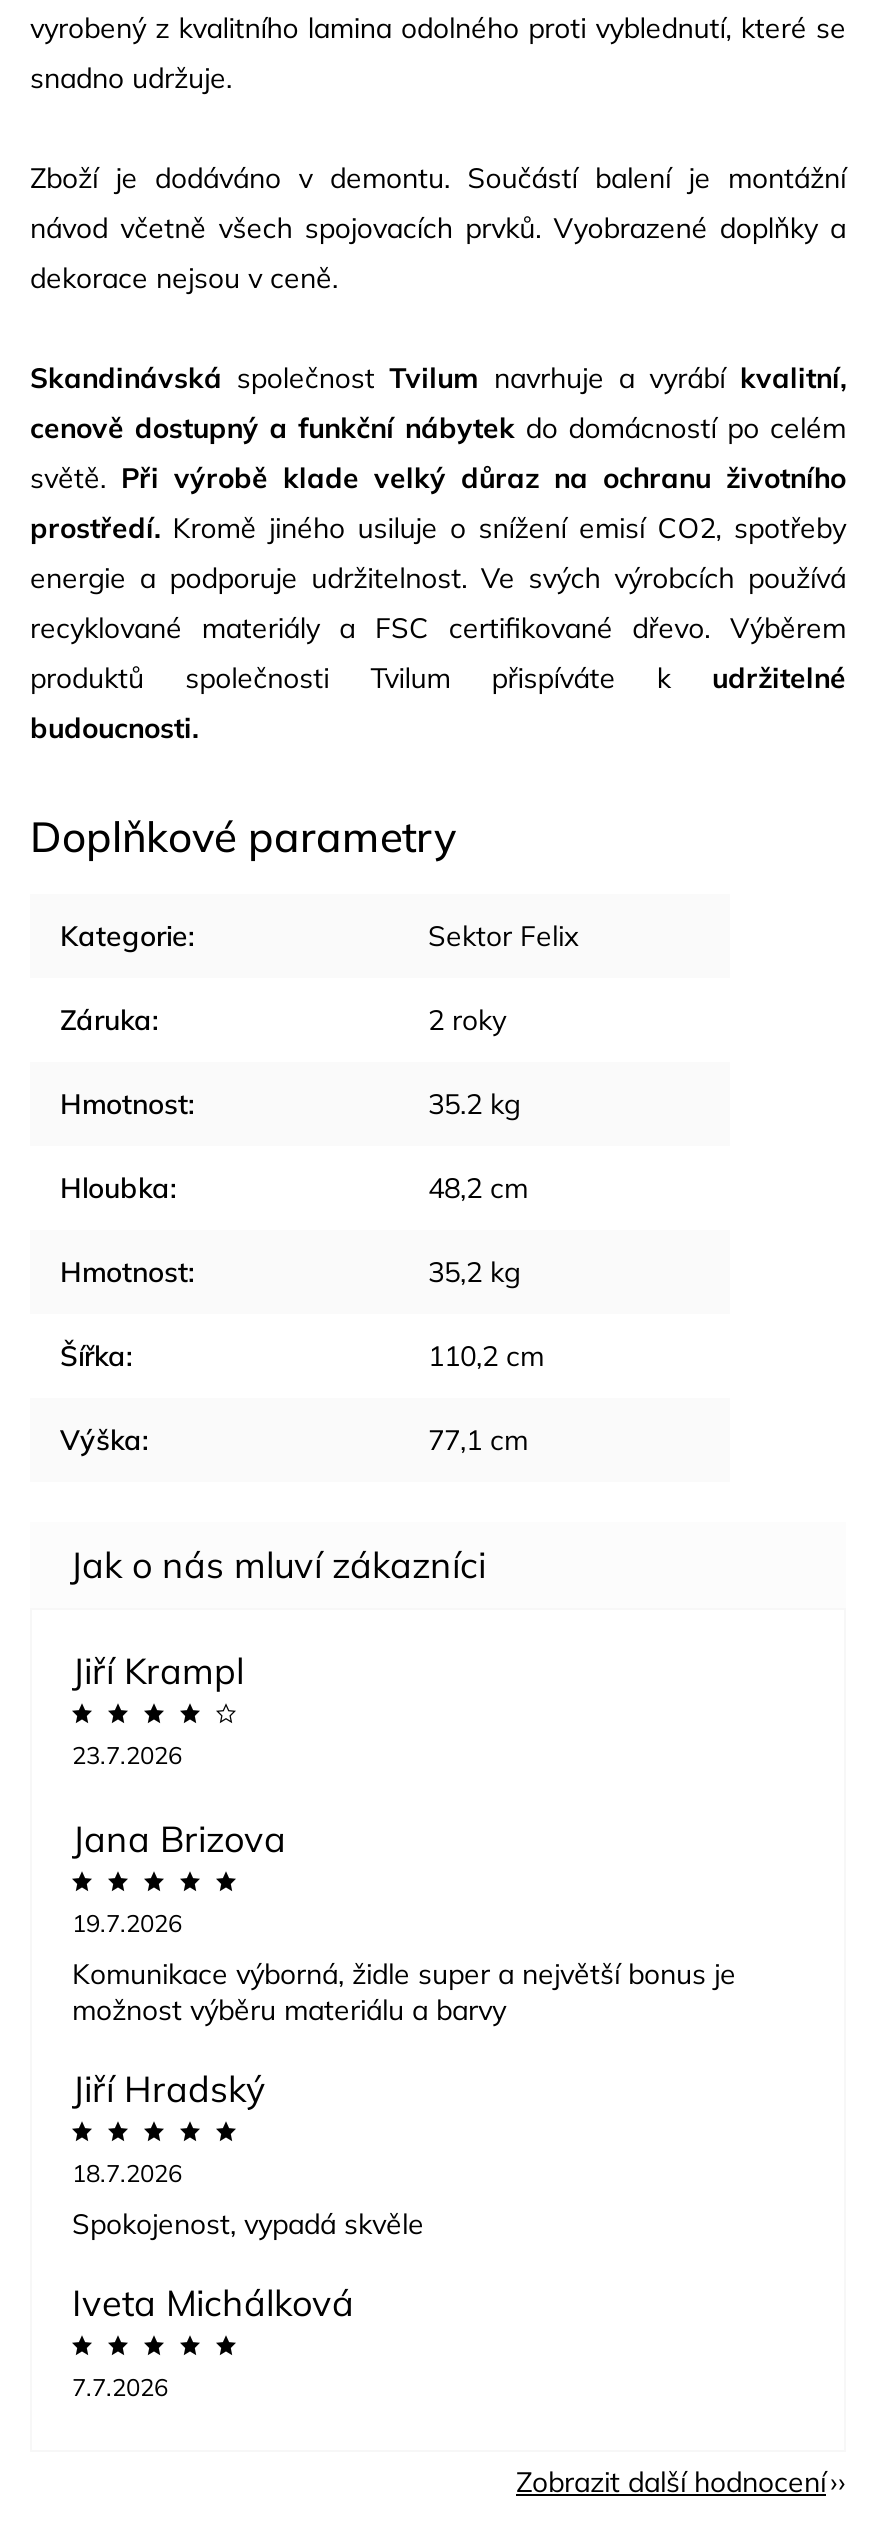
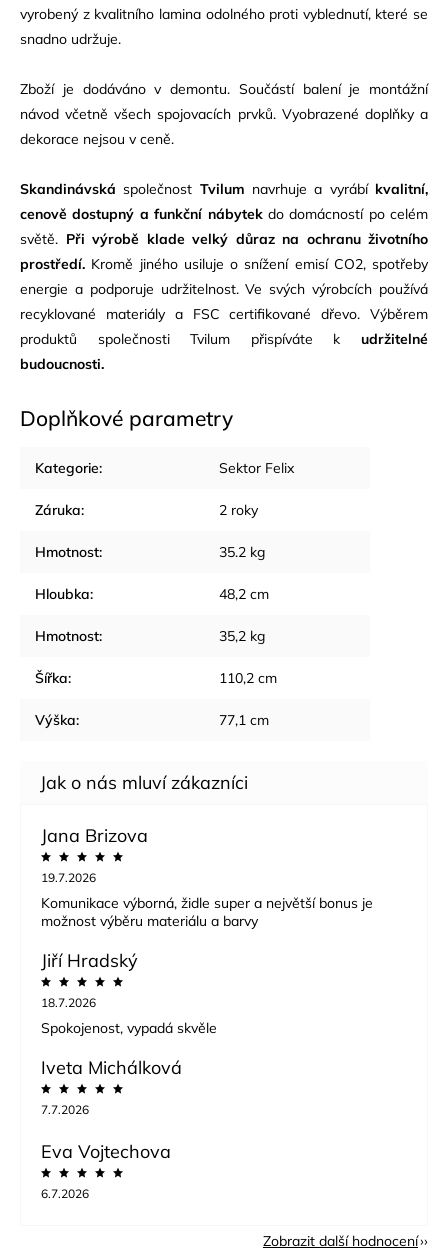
- Jiří Krampl
- 23.7.2026

moved up: Jana Brizova | 19.7.2026 | Komunikace výborná, židle super a největší bonus je | ... | Iveta Michálková | 7.7.2026

+ Eva Vojtechova
+ 6.7.2026
